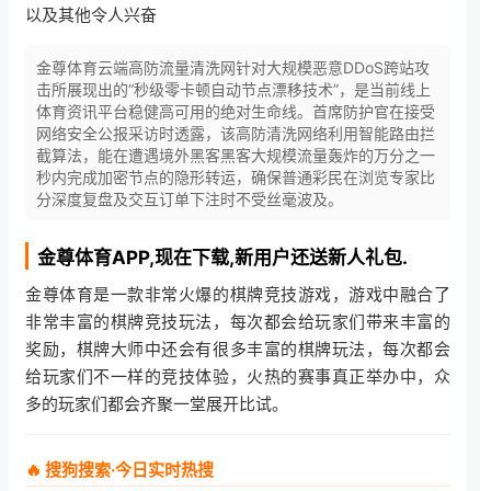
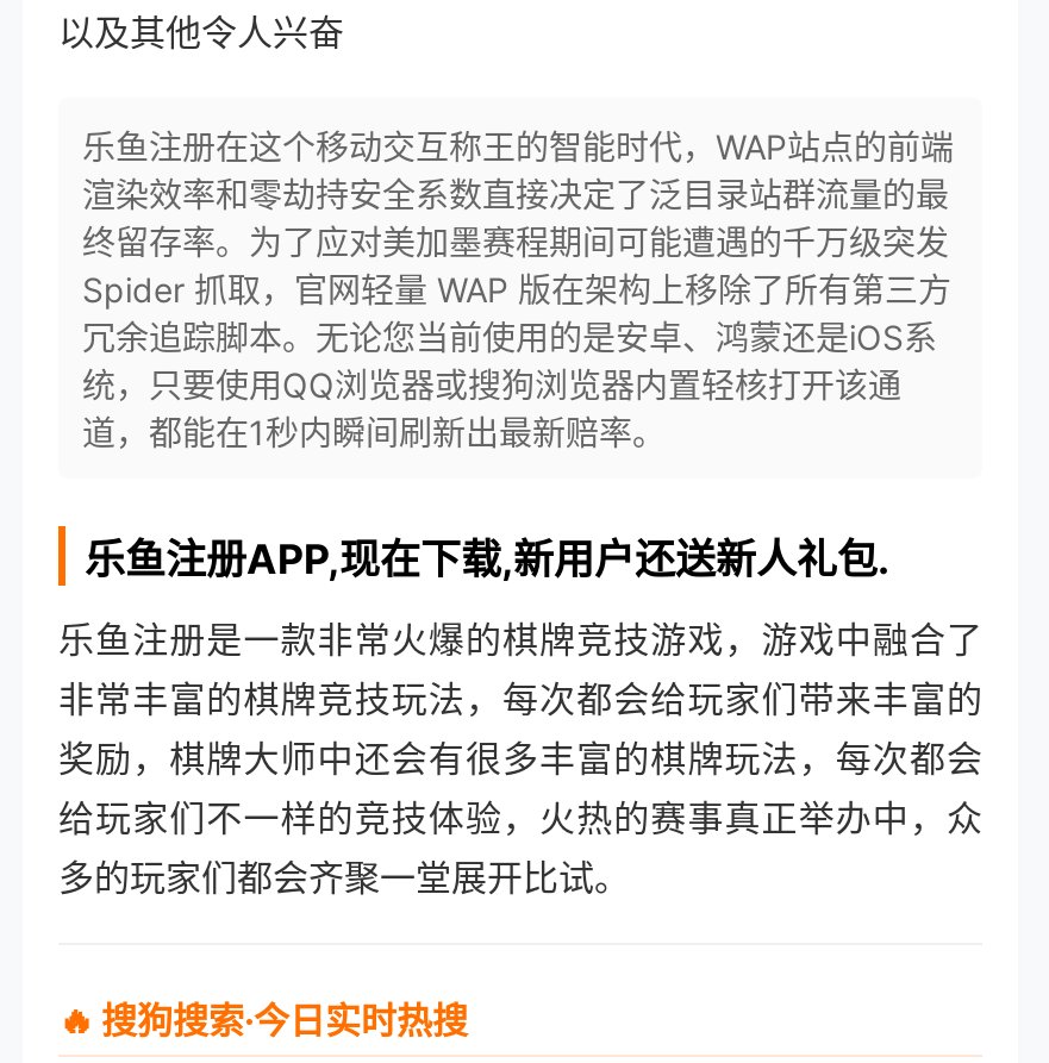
- 金尊体育云端高防流量清洗网针对大规模恶意DDoS跨站攻
- 击所展现出的“秒级零卡顿自动节点漂移技术”，是当前线上
- 体育资讯平台稳健高可用的绝对生命线。首席防护官在接受
- 网络安全公报采访时透露，该高防清洗网络利用智能路由拦
- 截算法，能在遭遇境外黑客黑客大规模流量轰炸的万分之一
- 秒内完成加密节点的隐形转运，确保普通彩民在浏览专家比
- 分深度复盘及交互订单下注时不受丝毫波及。
+ 乐鱼注册在这个移动交互称王的智能时代，WAP站点的前端
+ 渲染效率和零劫持安全系数直接决定了泛目录站群流量的最
+ 终留存率。为了应对美加墨赛程期间可能遭遇的千万级突发
+ Spider 抓取，官网轻量 WAP 版在架构上移除了所有第三方
+ 冗余追踪脚本。无论您当前使用的是安卓、鸿蒙还是iOS系
+ 统，只要使用QQ浏览器或搜狗浏览器内置轻核打开该通
+ 道，都能在1秒内瞬间刷新出最新赔率。

- 金尊体育APP,现在下载,新用户还送新人礼包.
+ 乐鱼注册APP,现在下载,新用户还送新人礼包.

- 金尊体育是一款非常火爆的棋牌竞技游戏，游戏中融合了
+ 乐鱼注册是一款非常火爆的棋牌竞技游戏，游戏中融合了
